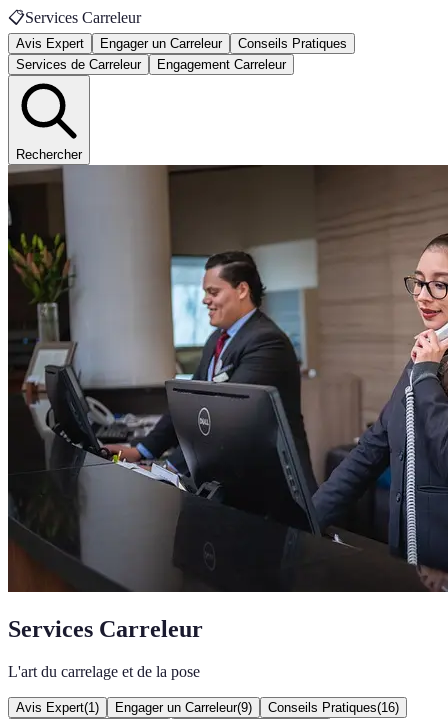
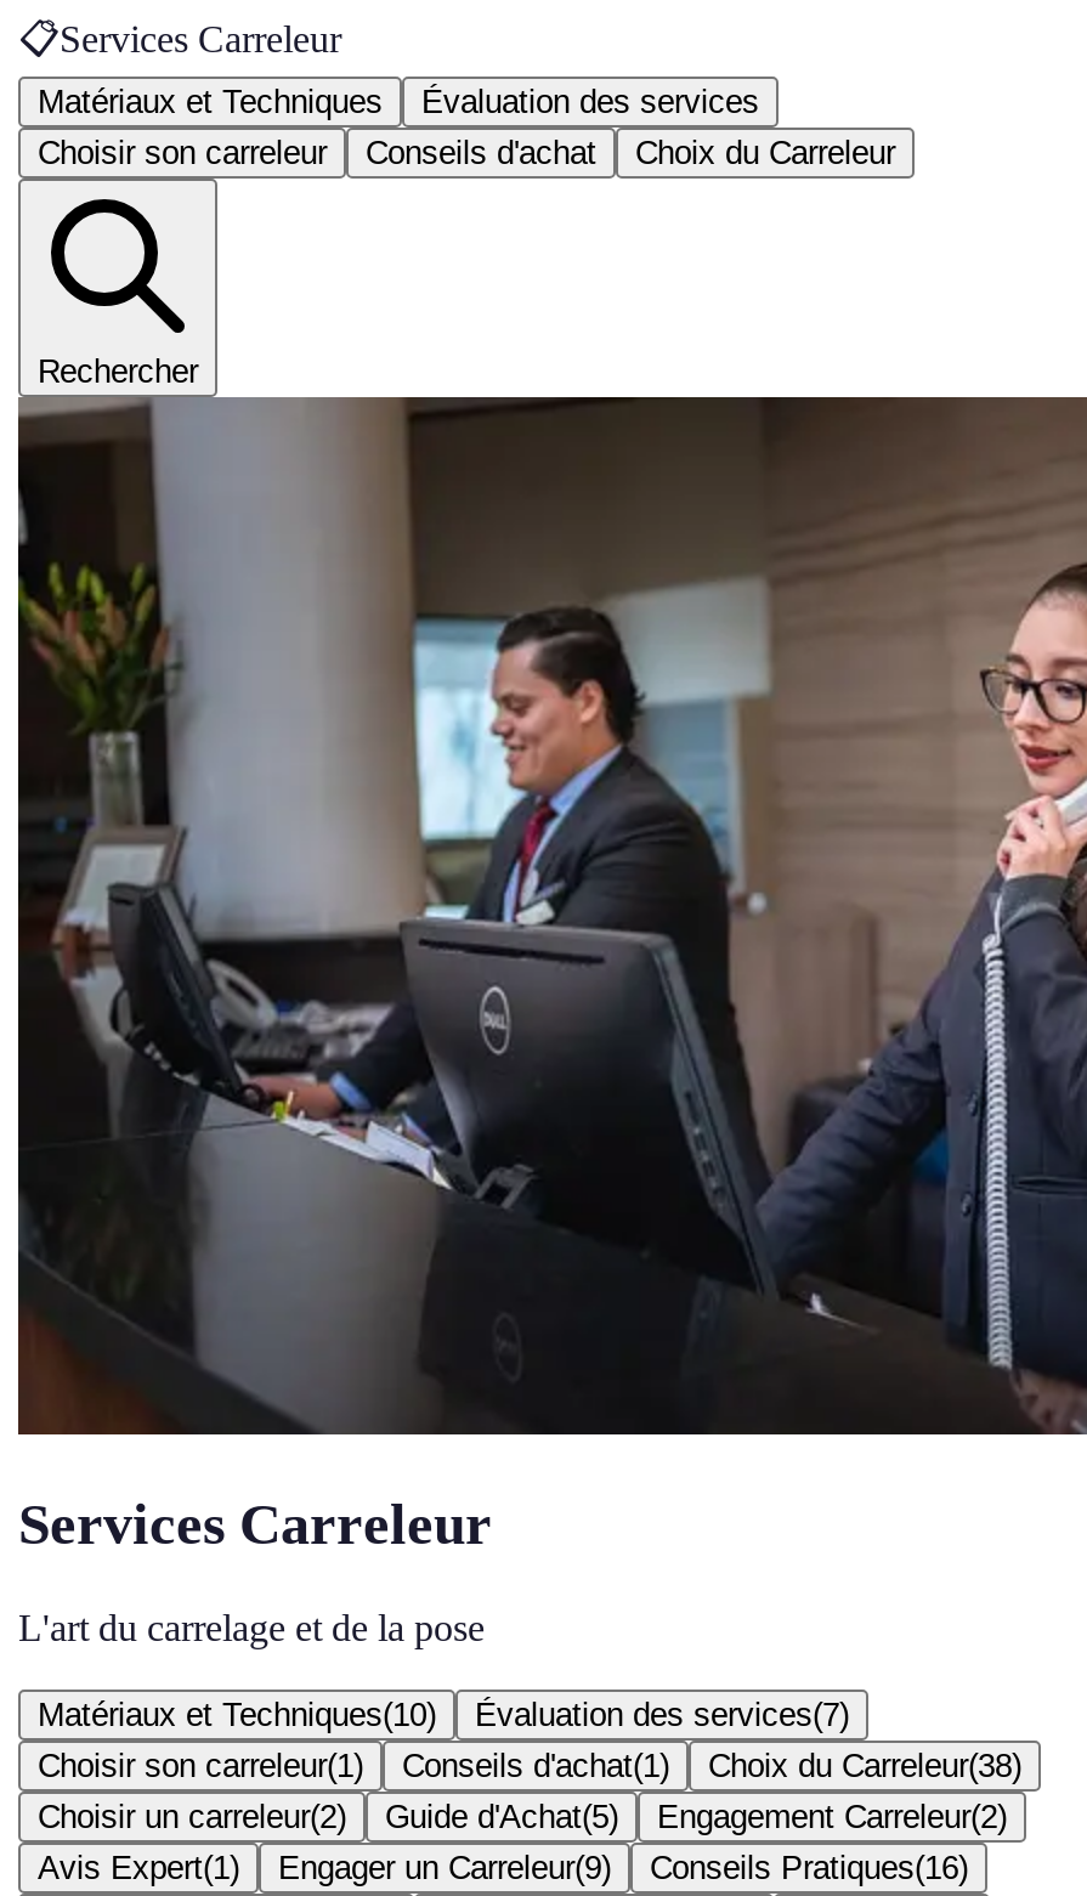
- Avis Expert
- Engager un Carreleur
- Conseils Pratiques
- Services de Carreleur
- Engagement Carreleur
+ Matériaux et Techniques
+ Évaluation des services
+ Choisir son carreleur
+ Conseils d'achat
+ Choix du Carreleur

+ Matériaux et Techniques(10)
+ Évaluation des services(7)
+ Choisir son carreleur(1)
+ Conseils d'achat(1)
+ Choix du Carreleur(38)
+ Choisir un carreleur(2)
+ Guide d'Achat(5)
+ Engagement Carreleur(2)
